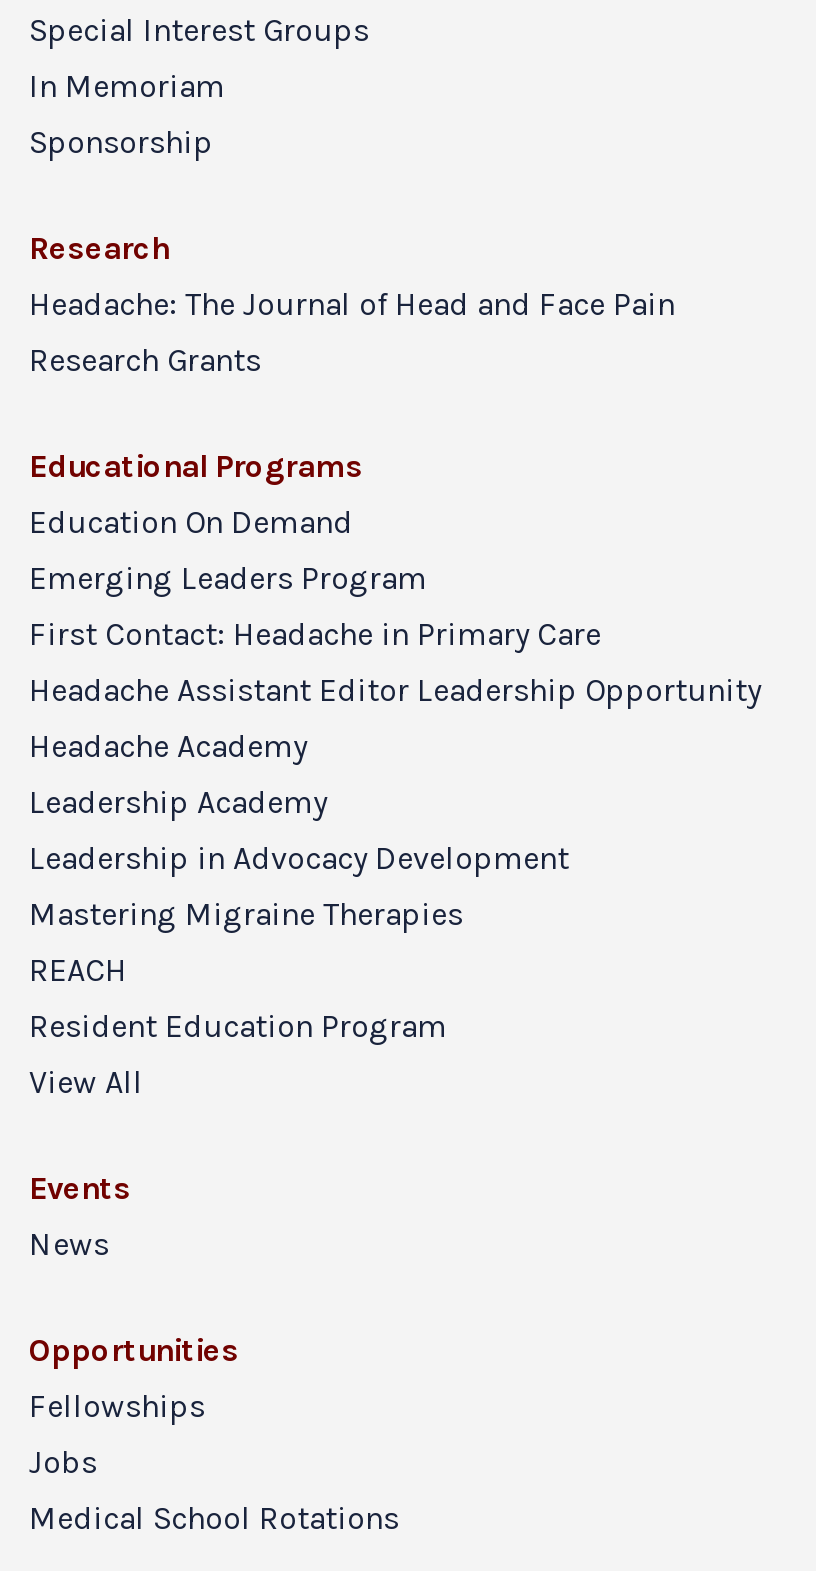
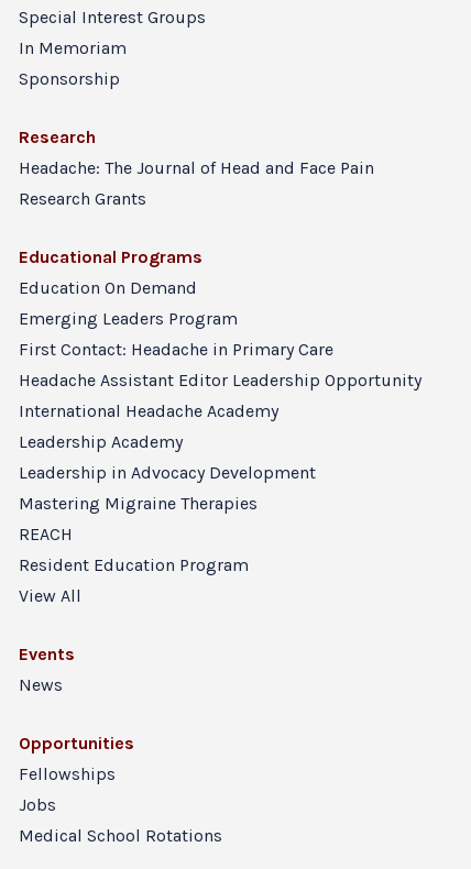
- Headache Academy
+ International Headache Academy
